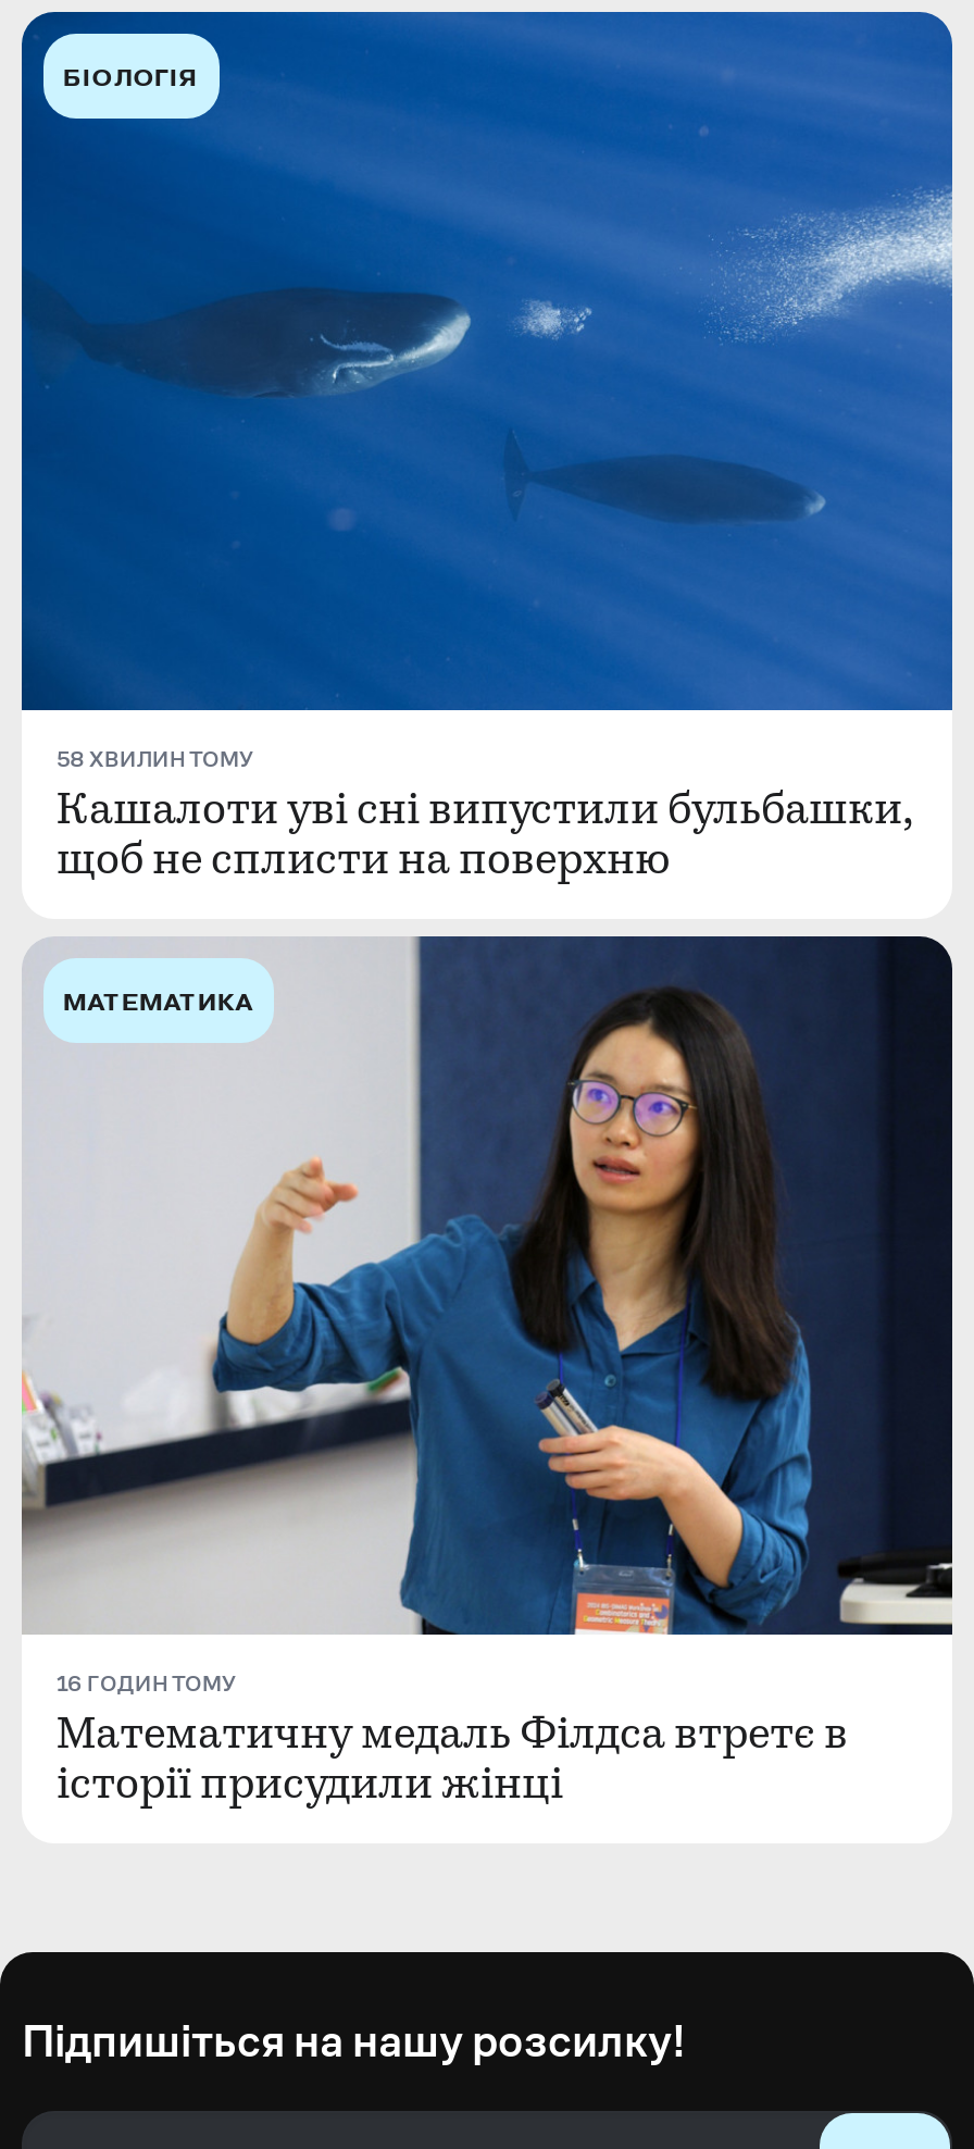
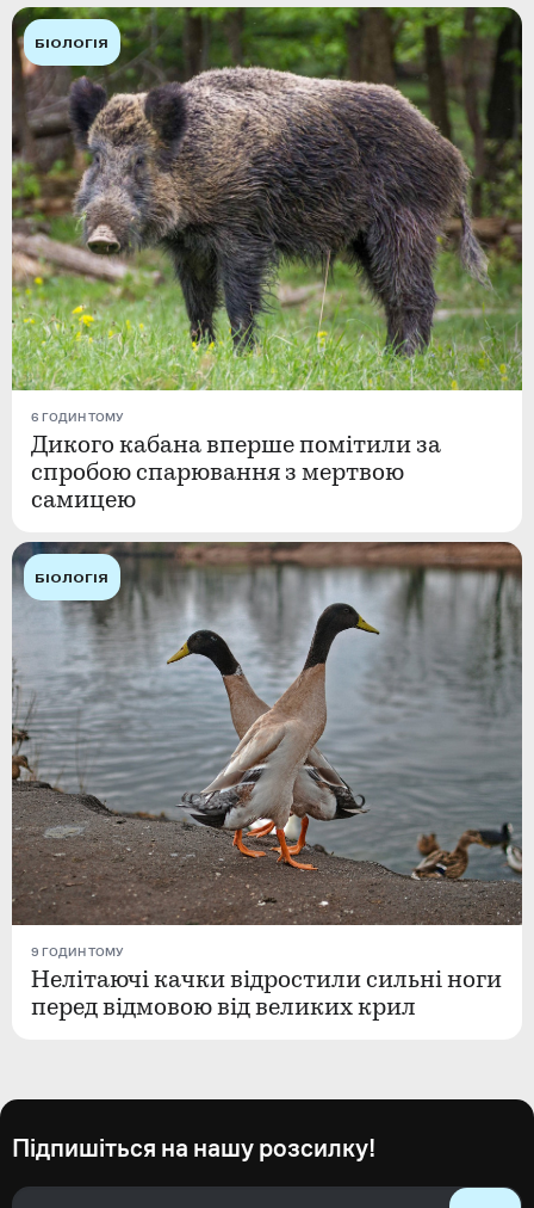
- [image]
- 58 ХВИЛИН ТОМУ
- Кашалоти уві сні випустили бульбашки,
- щоб не сплисти на поверхню
+ [image]
+ 6 ГОДИН ТОМУ
+ Дикого кабана вперше помітили за
+ спробою спарювання з мертвою
+ самицею

- [image]
- МАТЕМАТИКА
+ [image]
+ БІОЛОГІЯ

- 16 ГОДИН ТОМУ
- Математичну медаль Філдса втретє в
- історії присудили жінці
+ 9 ГОДИН ТОМУ
+ Нелітаючі качки відростили сильні ноги
+ перед відмовою від великих крил
